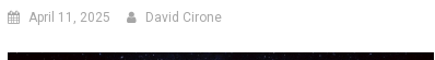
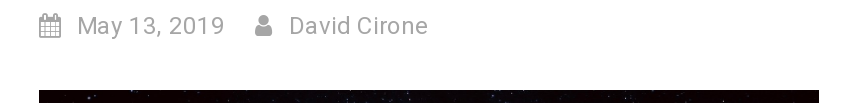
- April 11, 2025
+ May 13, 2019
